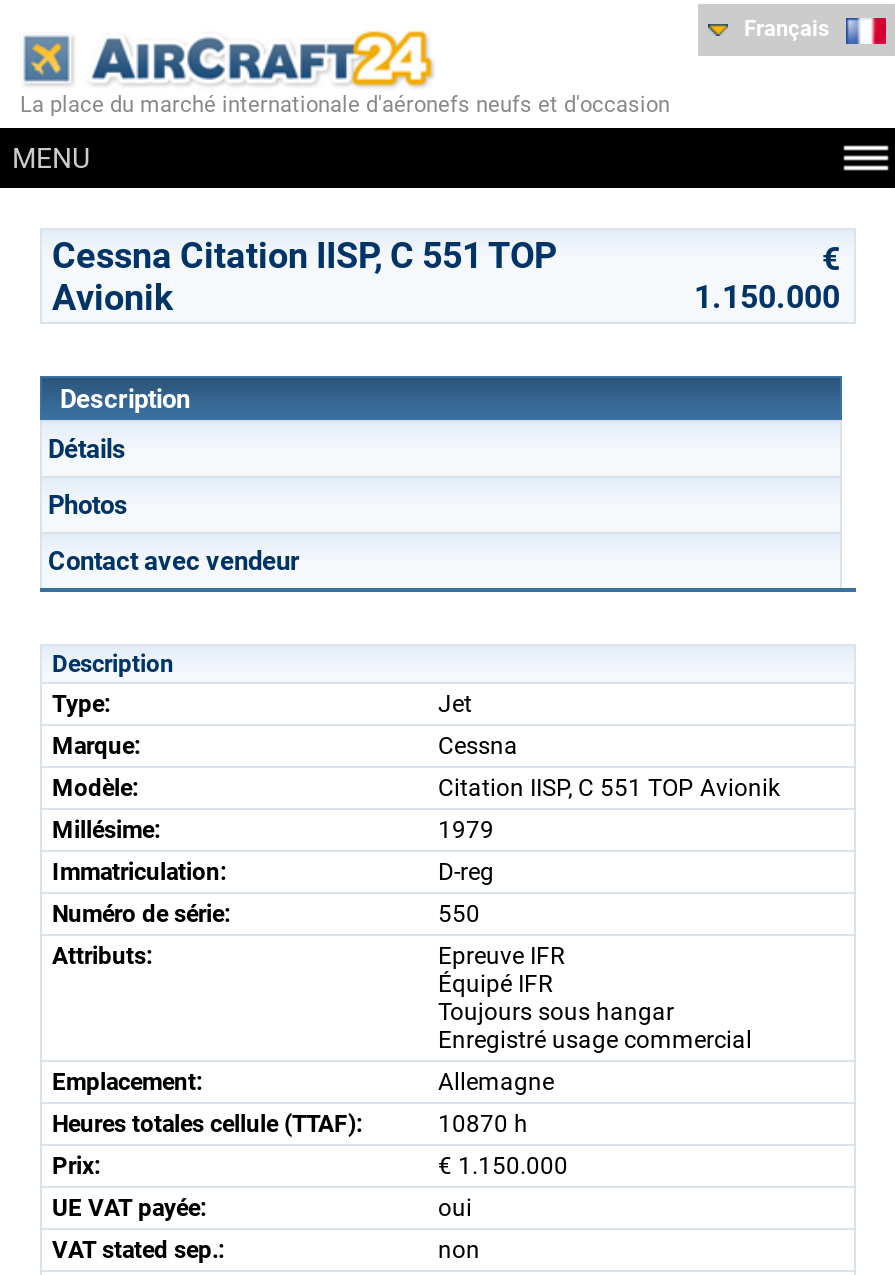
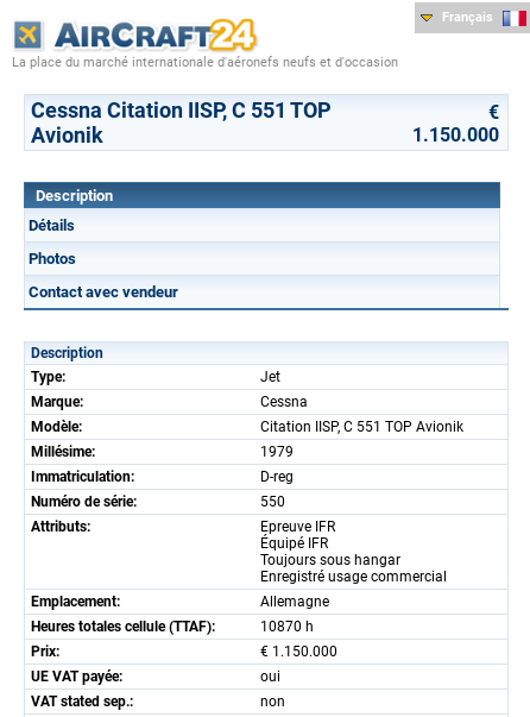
- MENU
